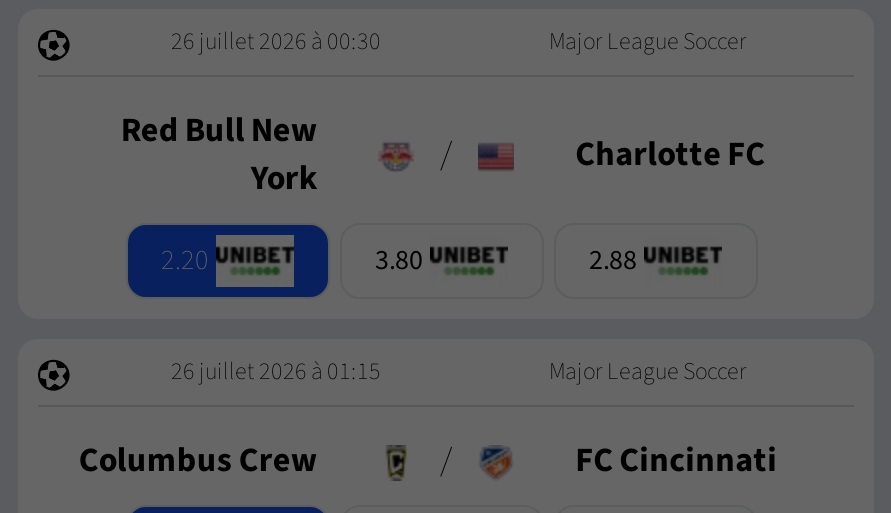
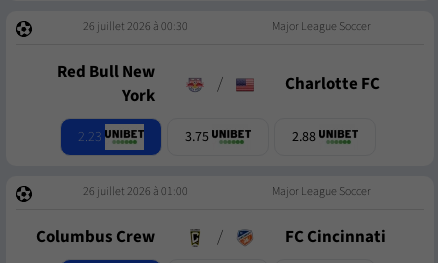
- 2.20
+ 2.23

- 3.80
+ 3.75

- 26 juillet 2026 à 01:15
+ 26 juillet 2026 à 01:00
